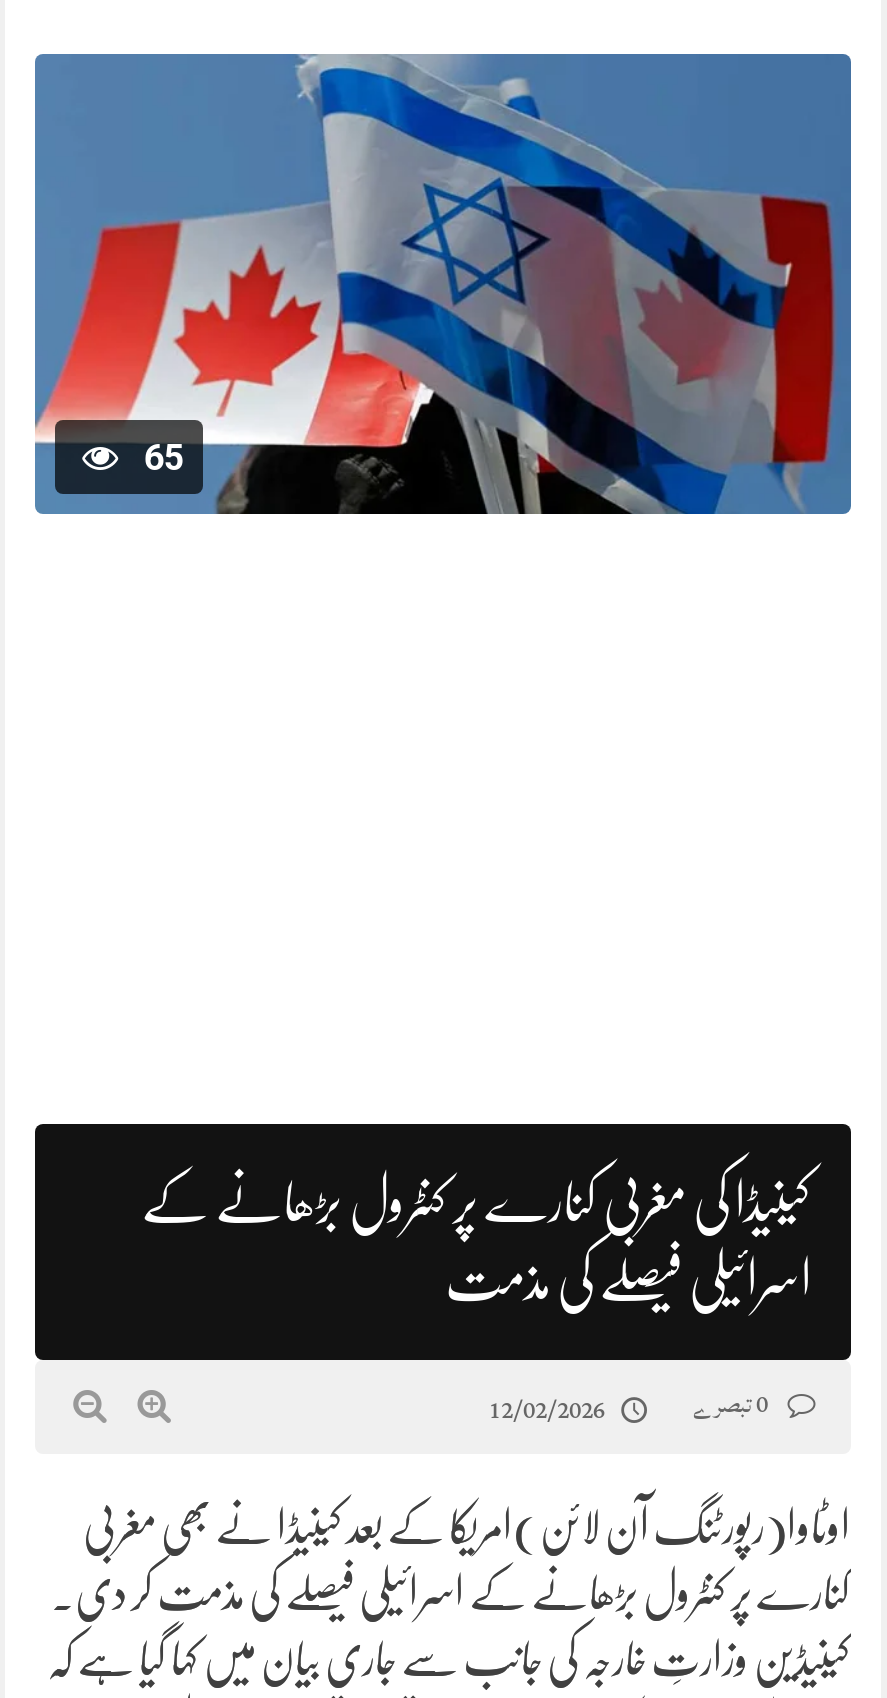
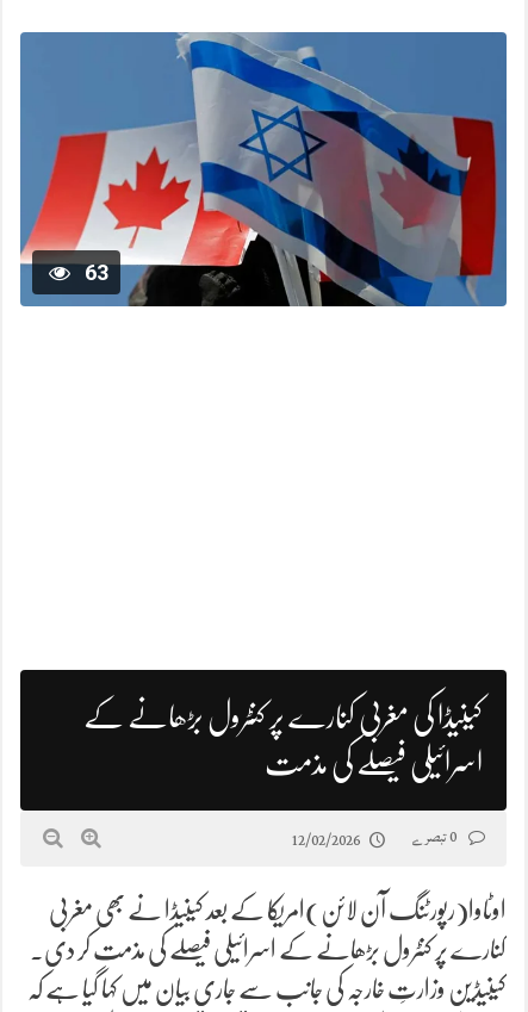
- 65
+ 63
